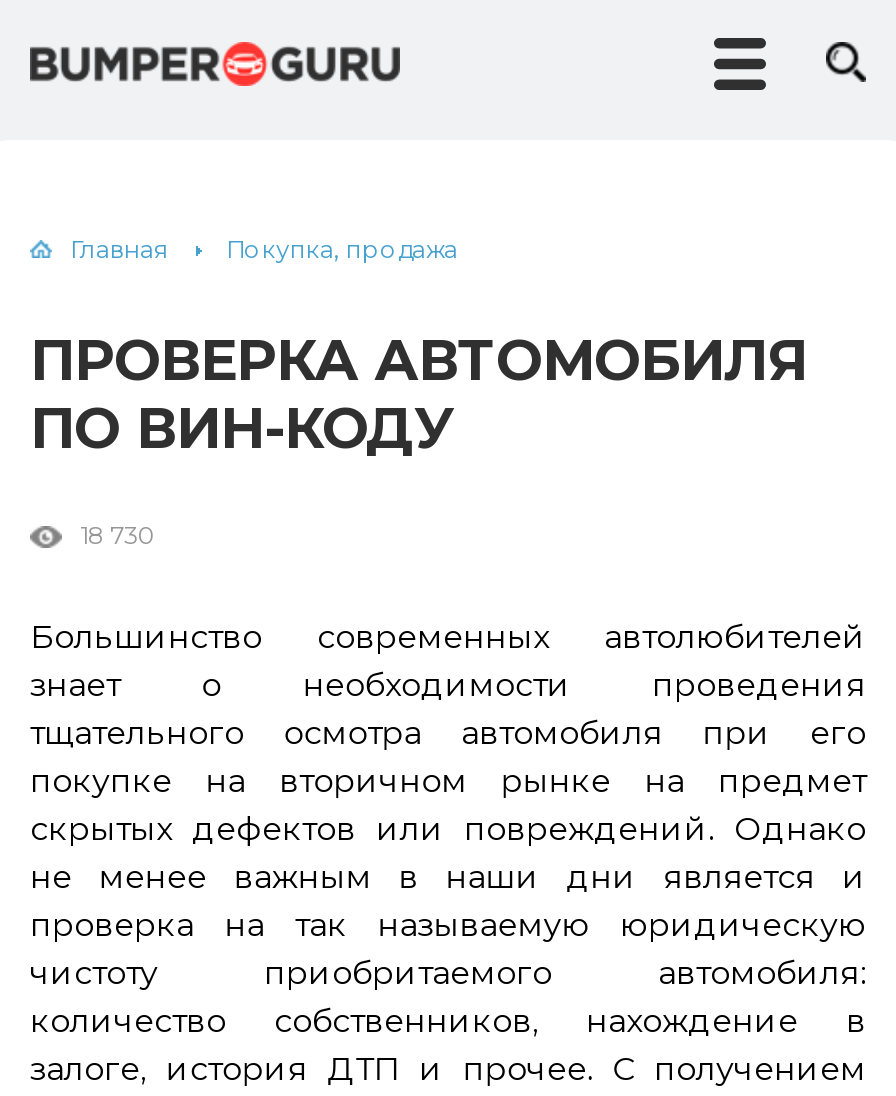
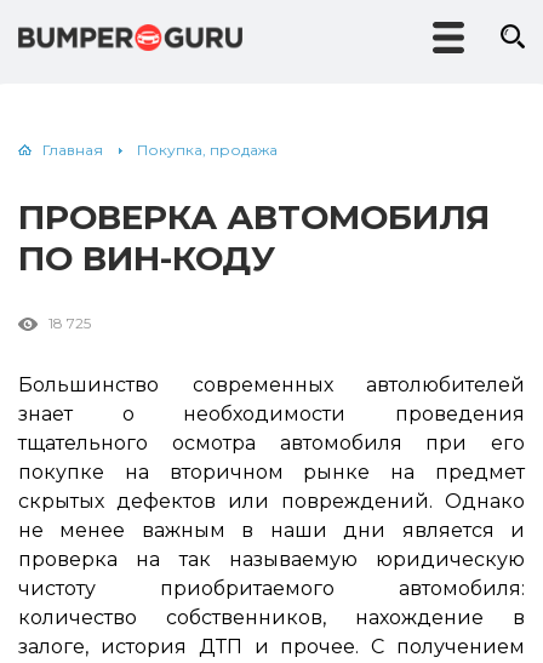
- 18 730
+ 18 725
